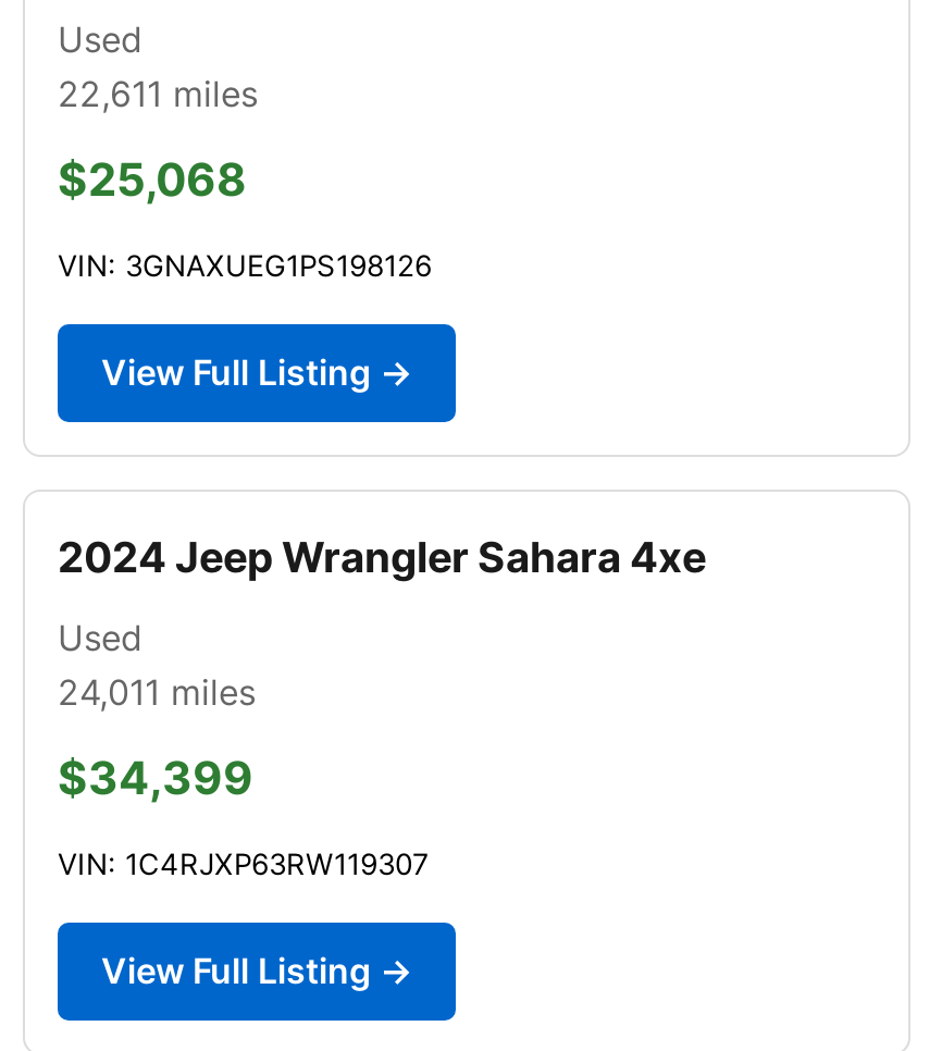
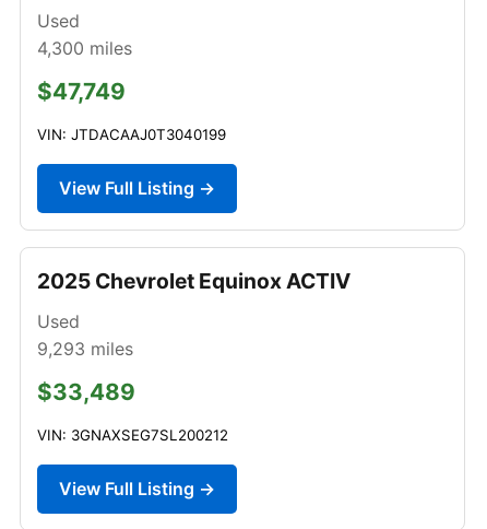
- 22,611 miles
+ 4,300 miles

- $25,068
+ $47,749

- VIN: 3GNAXUEG1PS198126
+ VIN: JTDACAAJ0T3040199

- 2024 Jeep Wrangler Sahara 4xe
+ 2025 Chevrolet Equinox ACTIV

- 24,011 miles
+ 9,293 miles

- $34,399
+ $33,489

- VIN: 1C4RJXP63RW119307
+ VIN: 3GNAXSEG7SL200212
